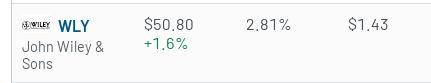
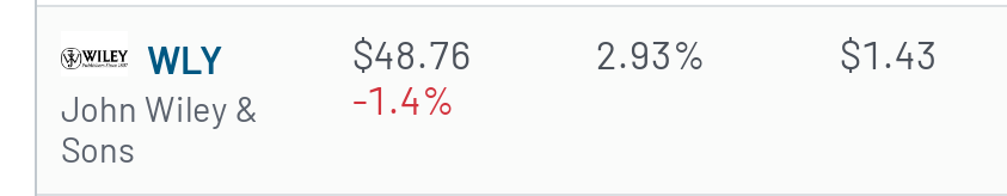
- $50.80
+ $48.76

- 2.81%
+ 2.93%

- +1.6%
+ -1.4%
